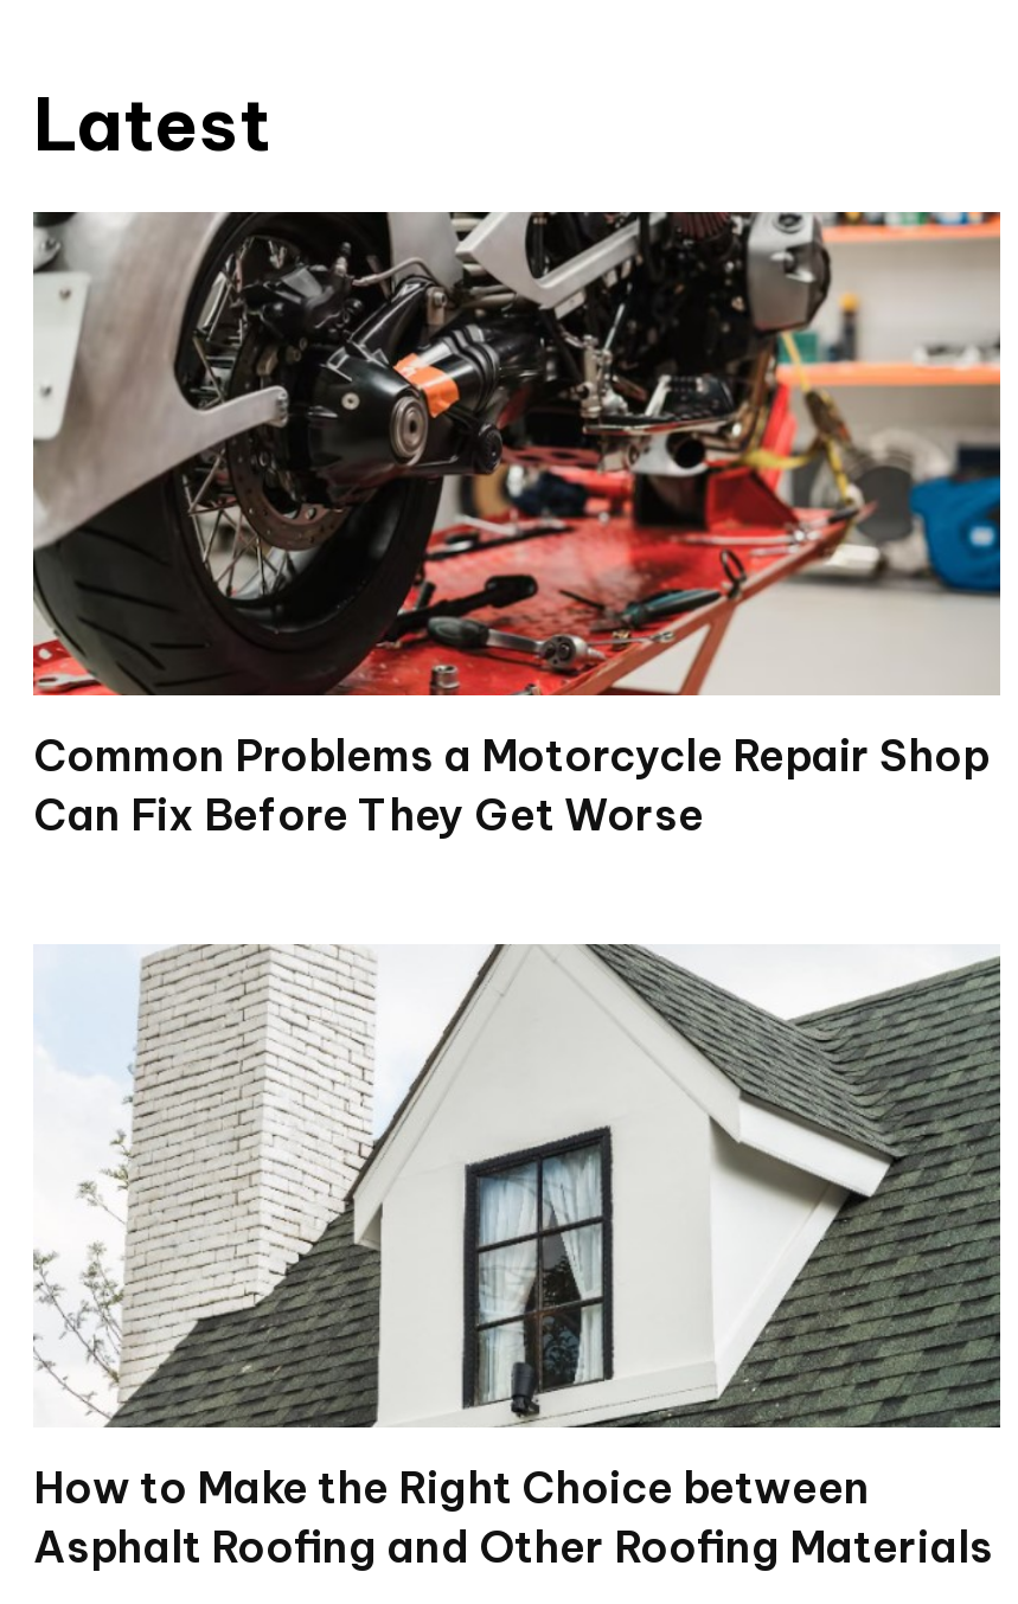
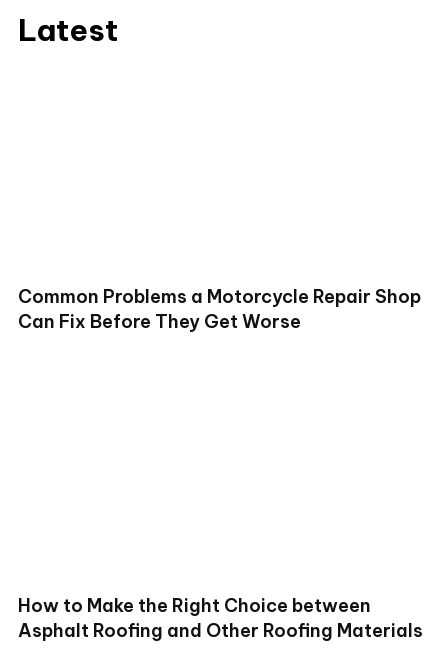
- [image]

- [image]
